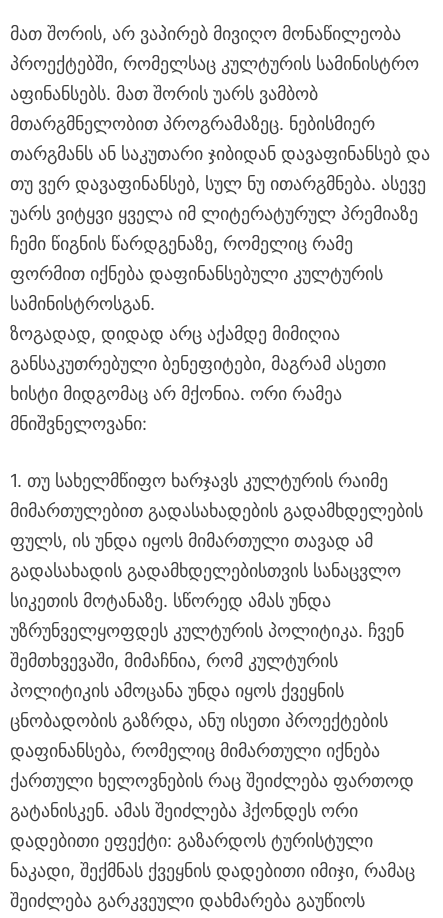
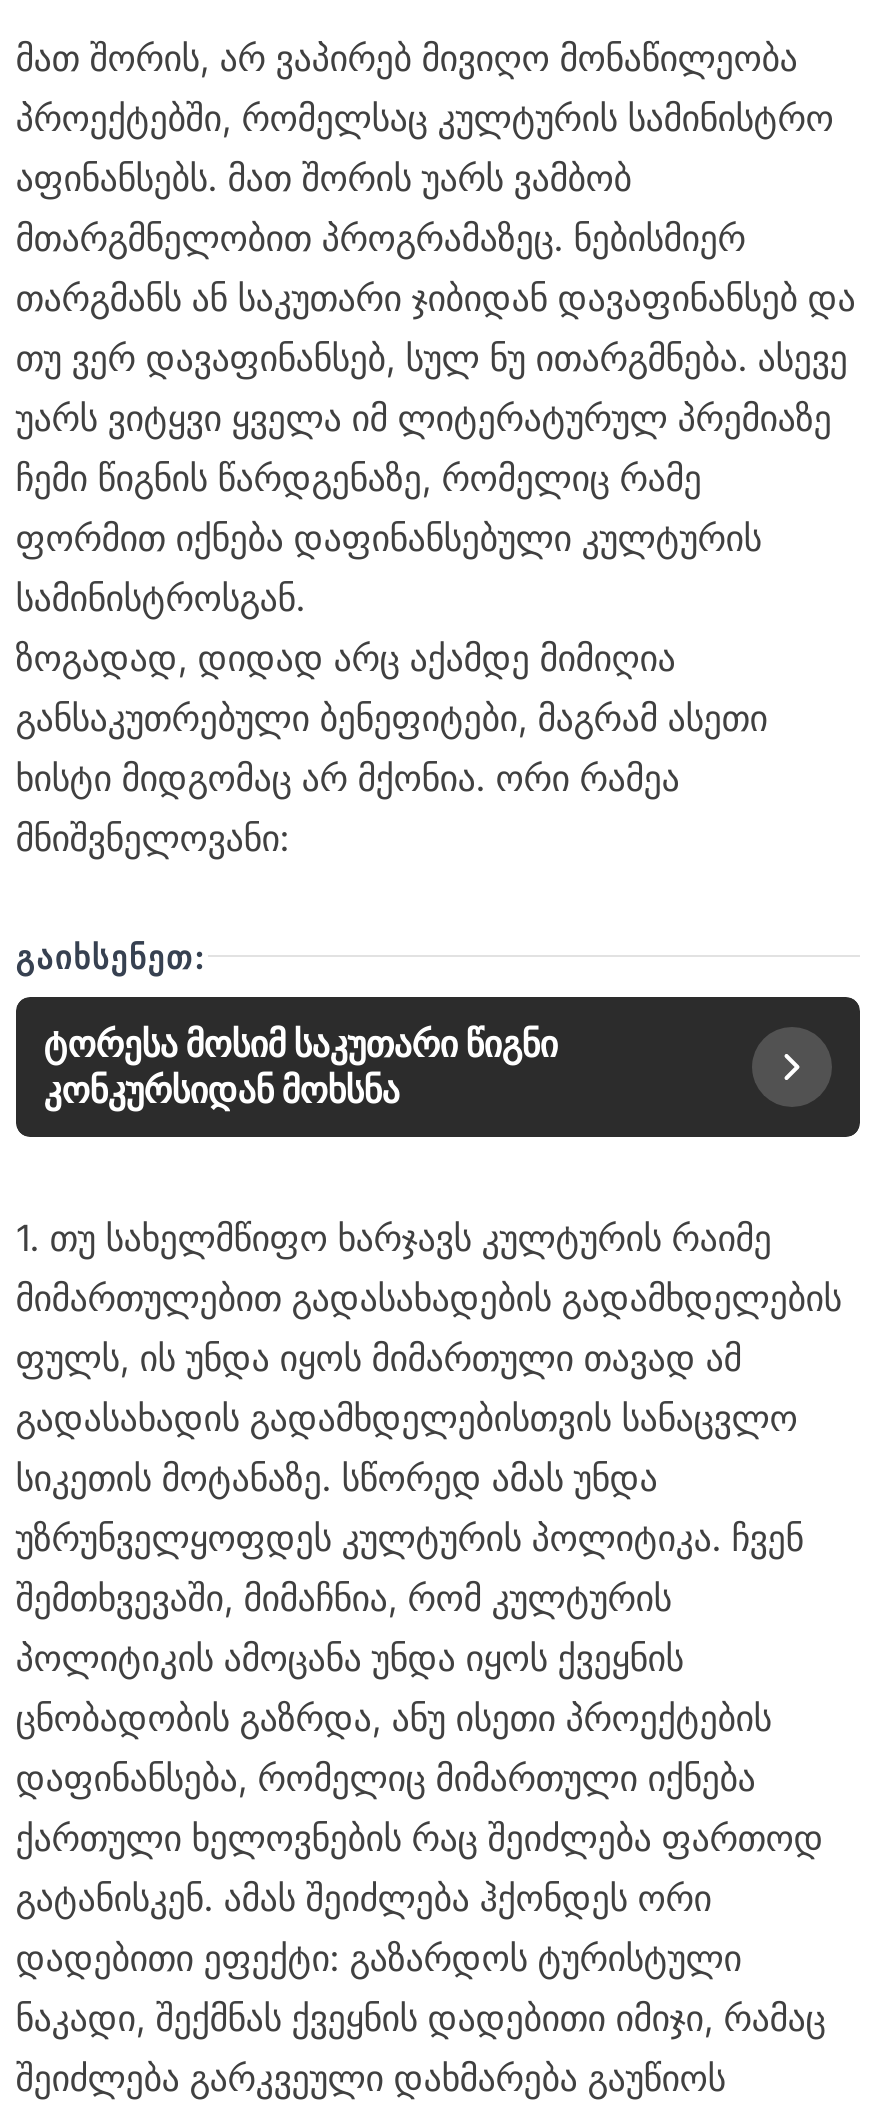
+ ᲒᲐᲘᲮᲡᲔᲜᲔᲗ:
+ ტორესა მოსიმ საკუთარი წიგნი
+ კონკურსიდან მოხსნა
